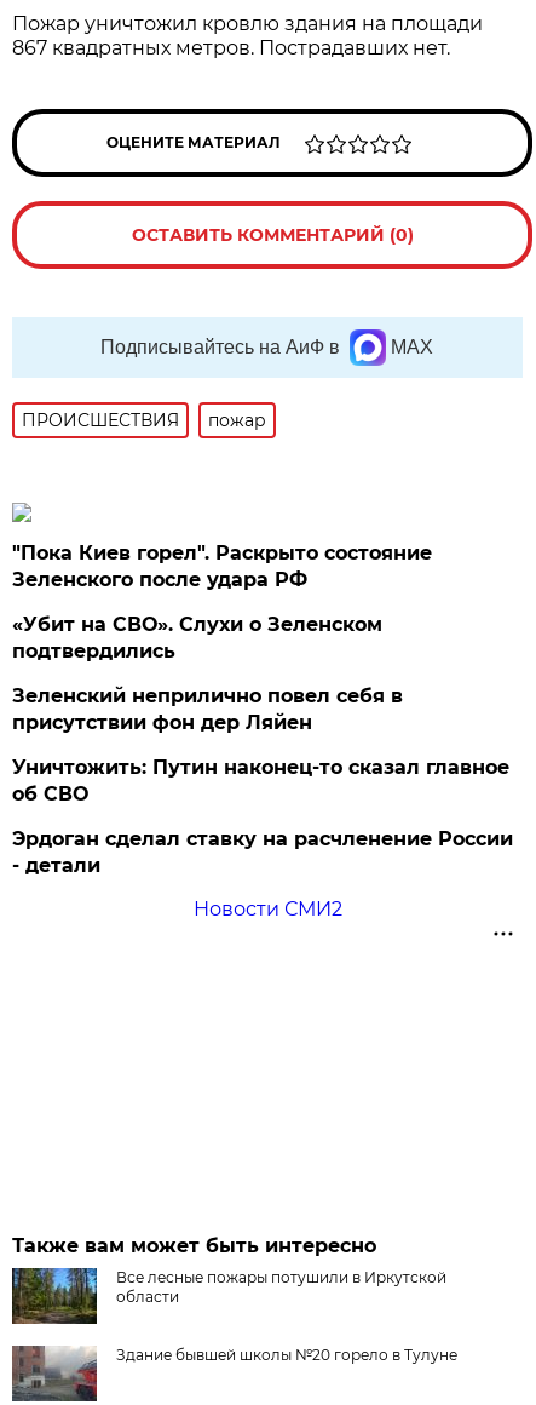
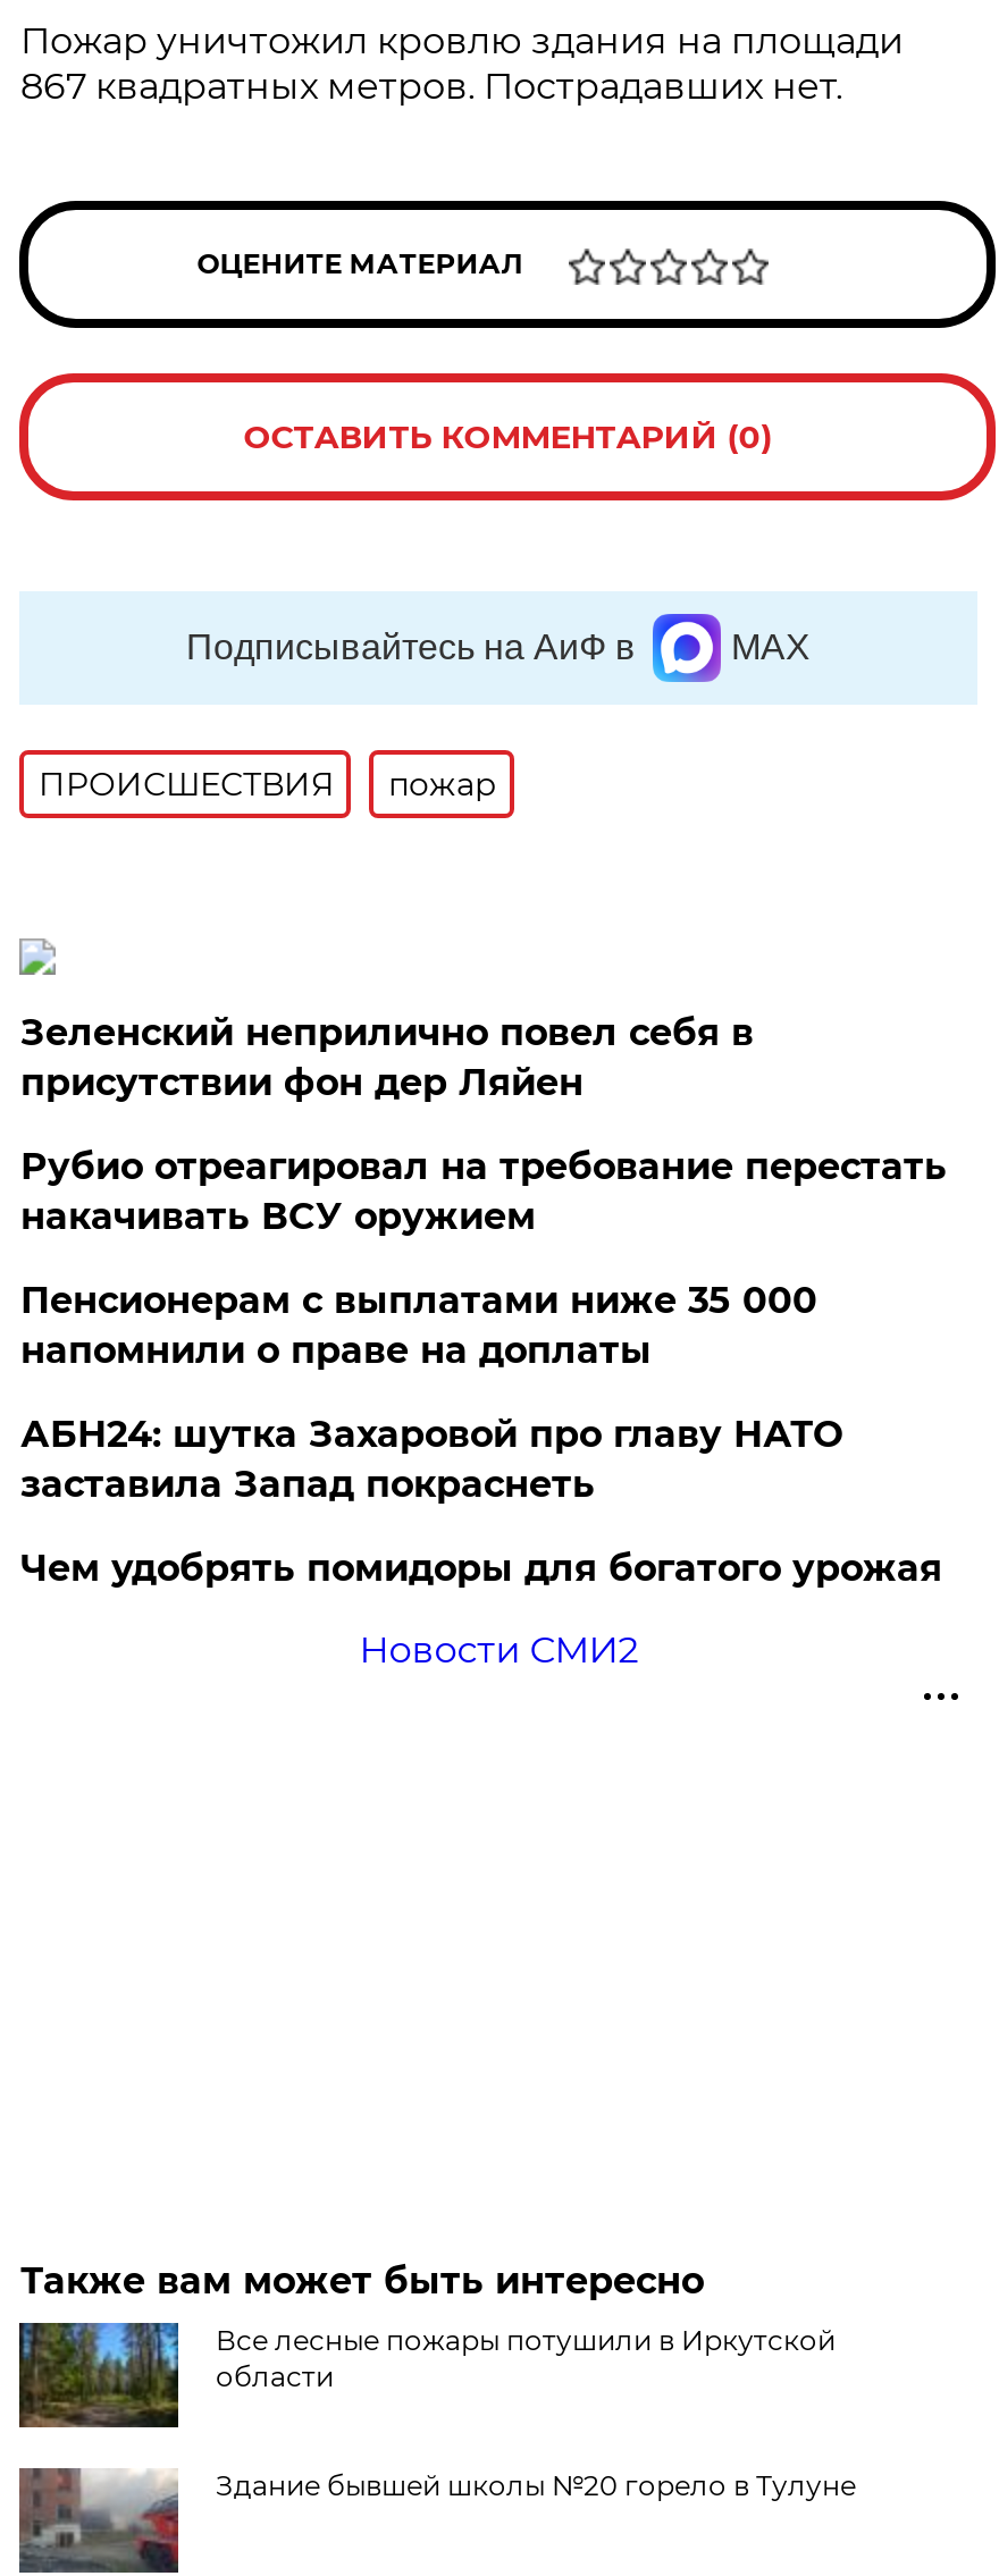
- "Пока Киев горел". Раскрыто состояние
- Зеленского после удара РФ
- «Убит на СВО». Слухи о Зеленском
- подтвердились

moved up: Зеленский неприлично повел cебя в | присутствии фон дер Ляйен

- Уничтожить: Путин наконец-то сказал главное
- об СВО
- Эрдоган сделал ставку на расчленение России
- - детали
+ Рубио отреагировал на требование перестать
+ накачивать ВСУ оружием
+ Пенсионерам с выплатами ниже 35 000
+ напомнили о праве на доплаты
+ АБН24: шутка Захаровой про главу НАТО
+ заставила Запад покраснеть
+ Чем удобрять помидоры для богатого урожая
